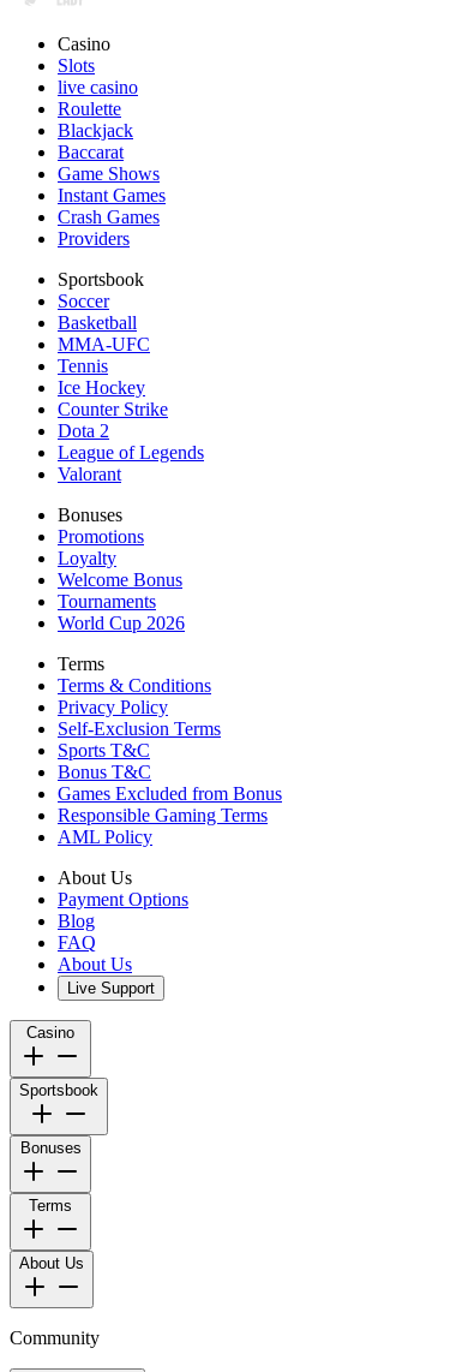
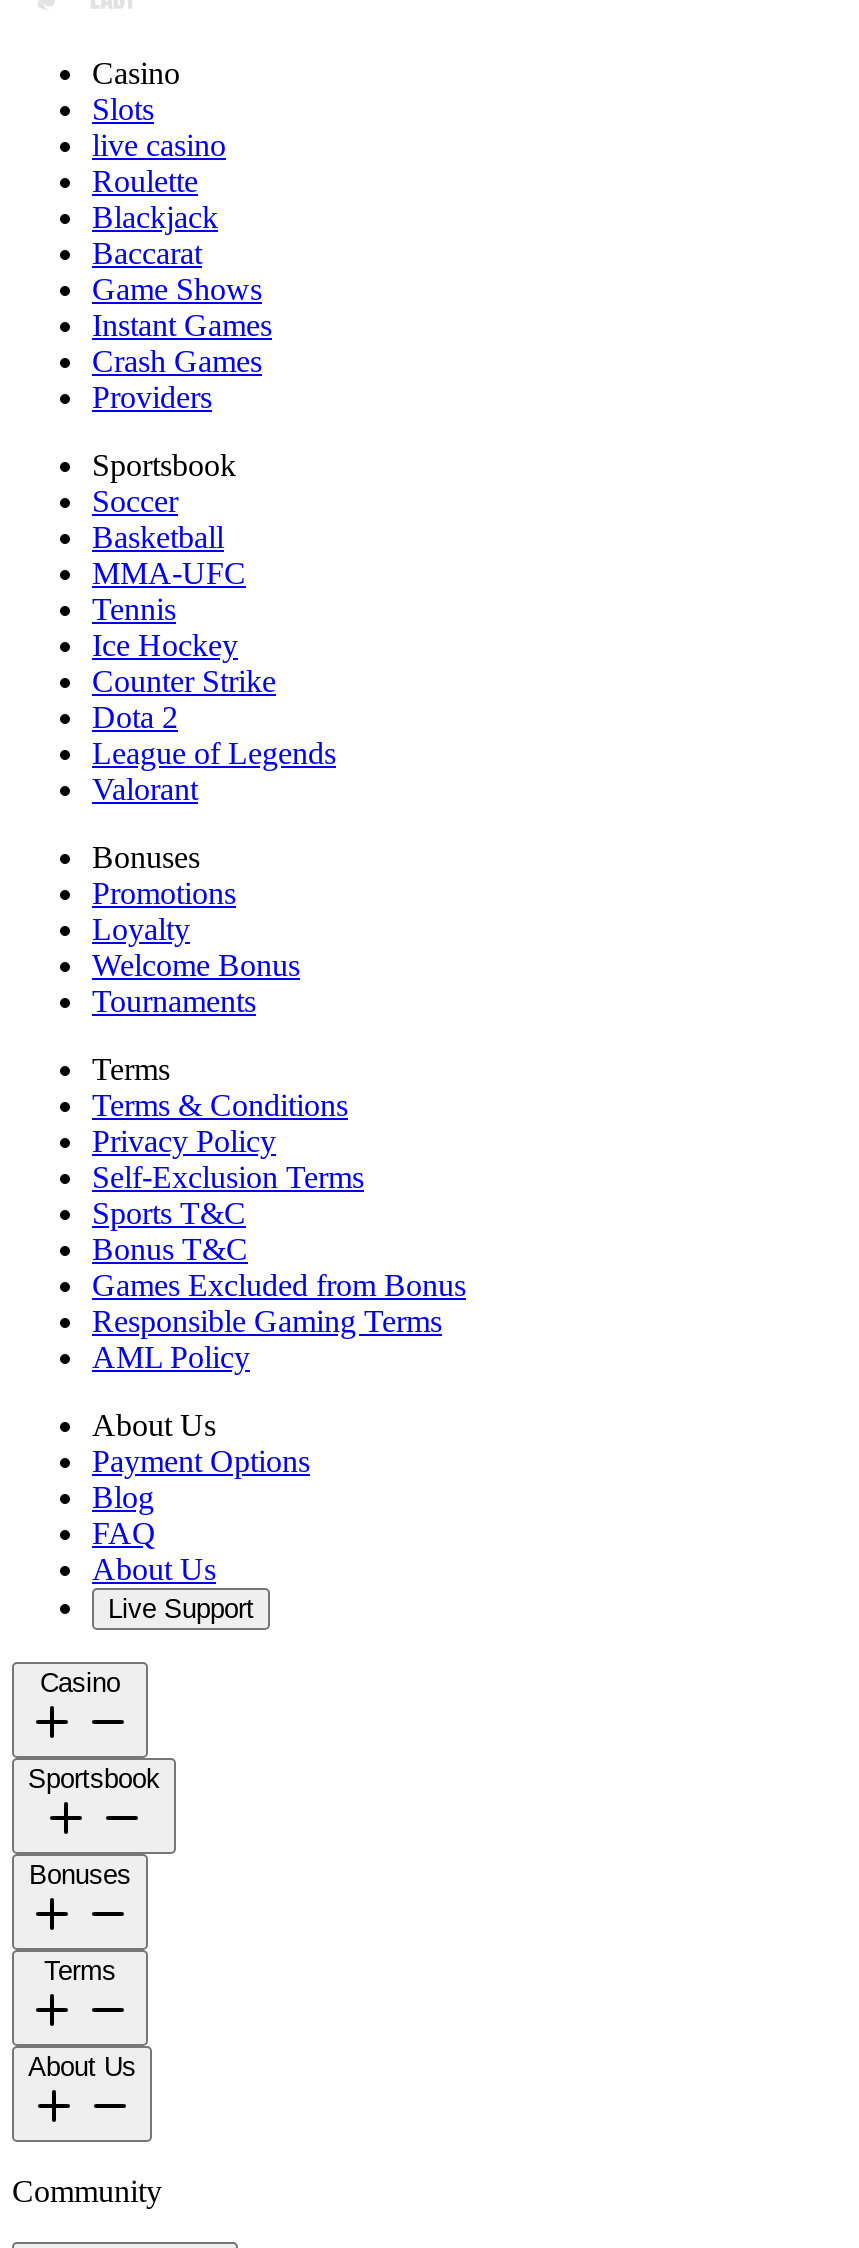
- World Cup 2026
